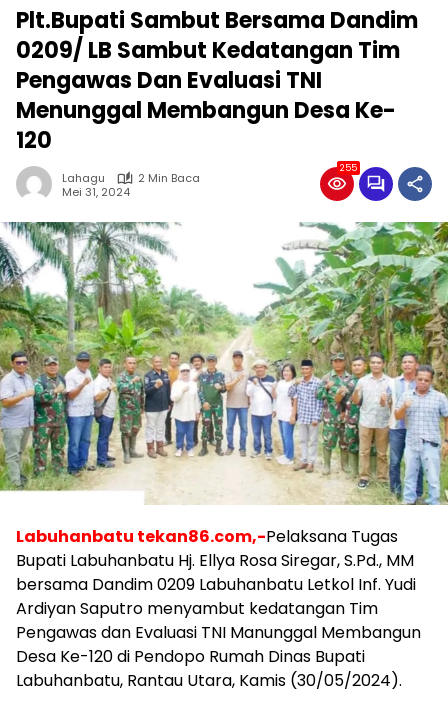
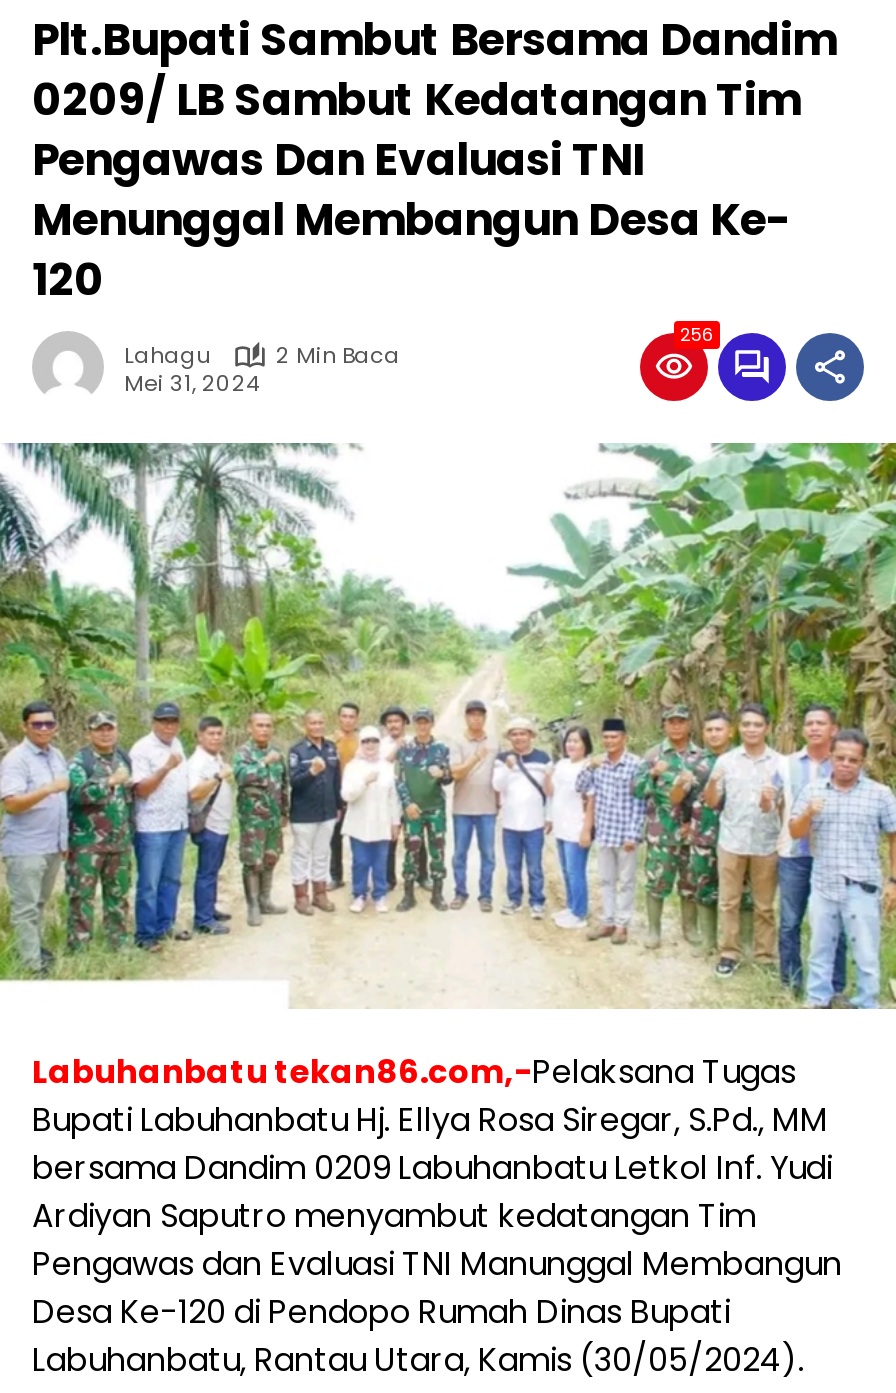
- 255
+ 256
